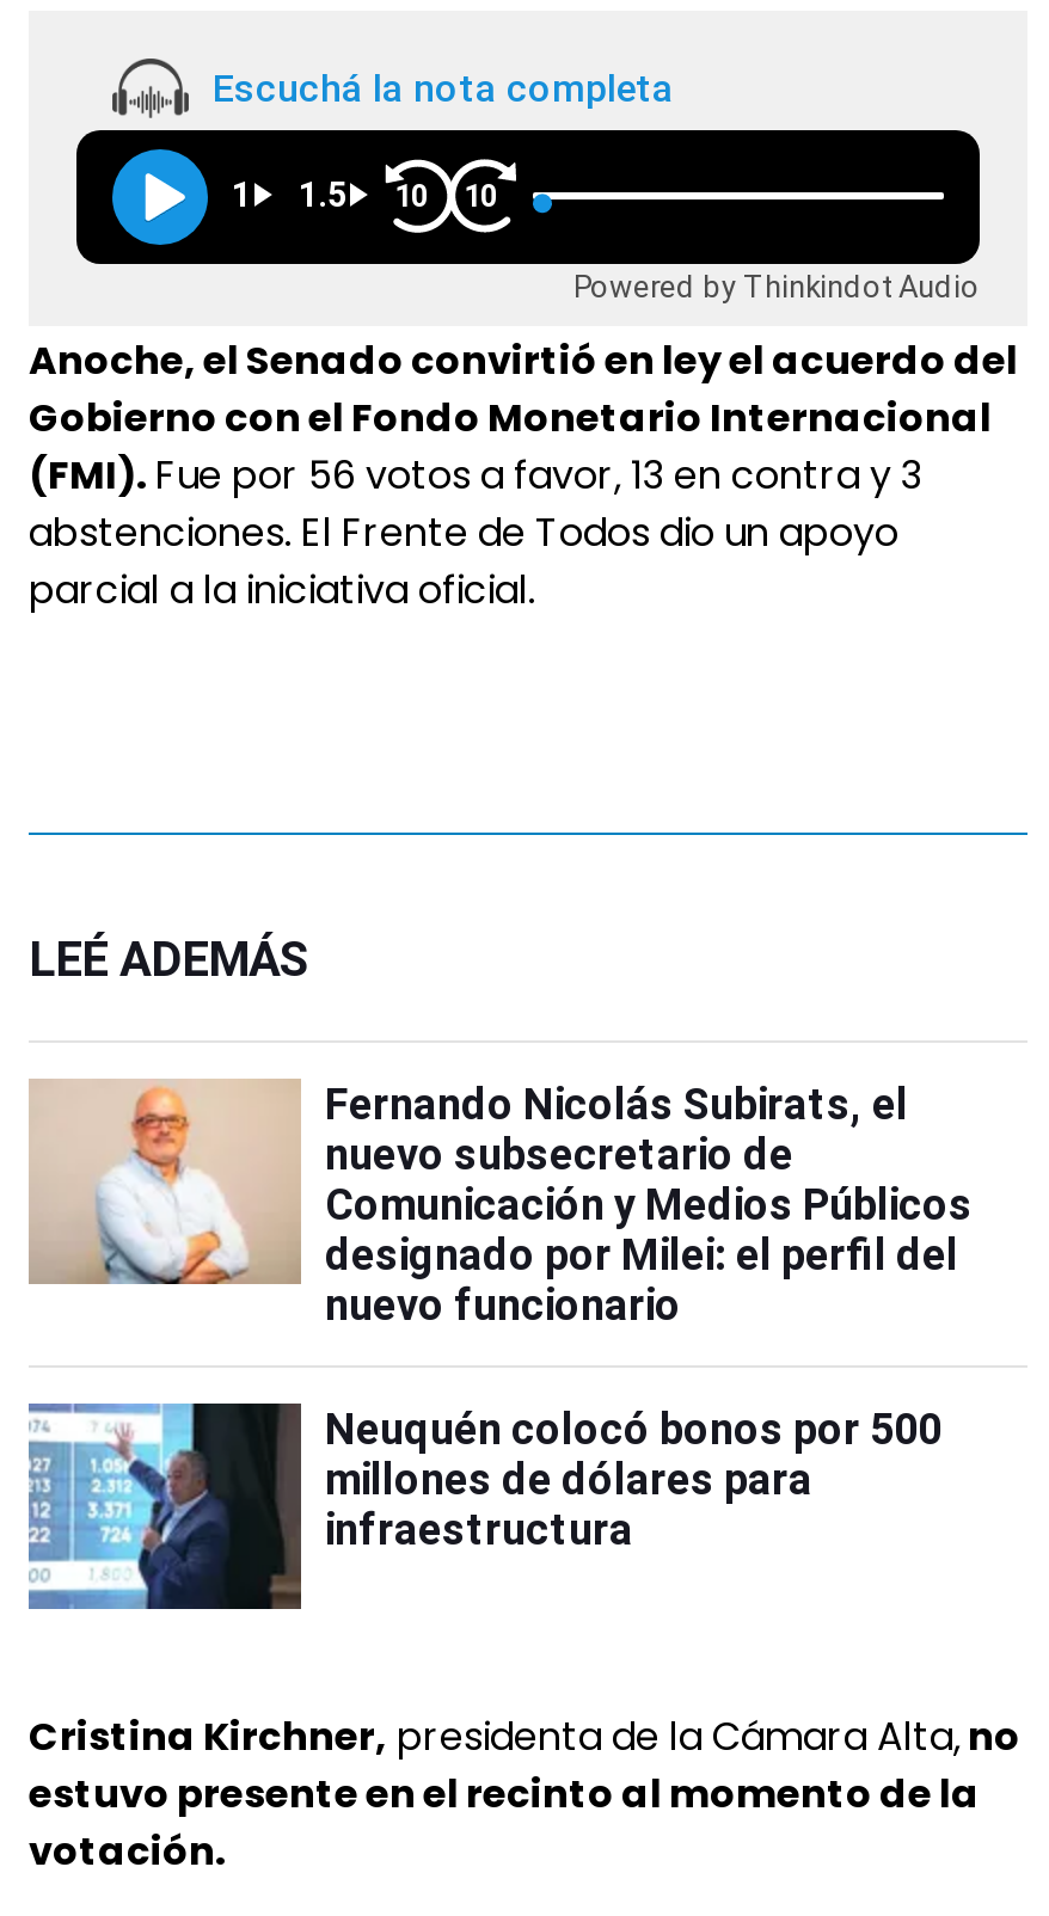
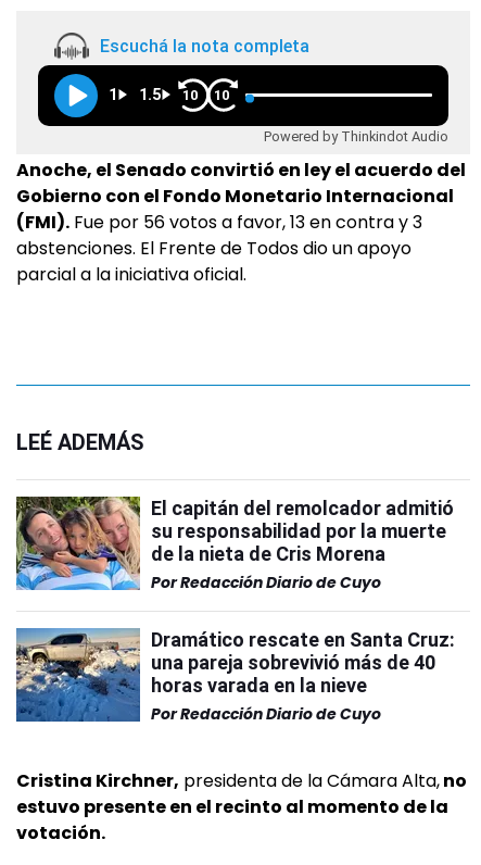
- [image]
- Fernando Nicolás Subirats, el
- nuevo subsecretario de
- Comunicación y Medios Públicos
- designado por Milei: el perfil del
- nuevo funcionario
+ [image]
+ El capitán del remolcador admitió
+ su responsabilidad por la muerte
+ de la nieta de Cris Morena
+ Por Redacción Diario de Cuyo

- [image]
- Neuquén colocó bonos por 500
- millones de dólares para
- infraestructura
+ [image]
+ Dramático rescate en Santa Cruz:
+ una pareja sobrevivió más de 40
+ horas varada en la nieve
+ Por Redacción Diario de Cuyo
